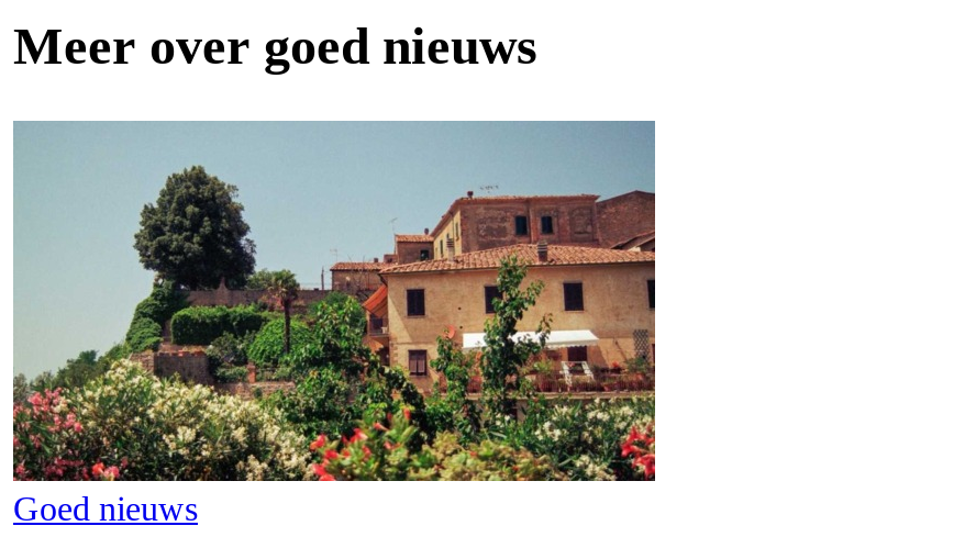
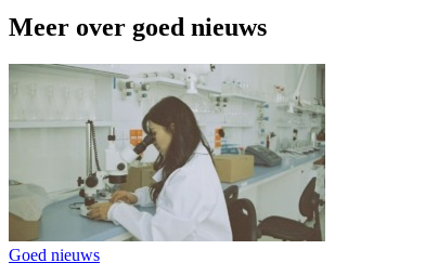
- [image]
+ [image]
